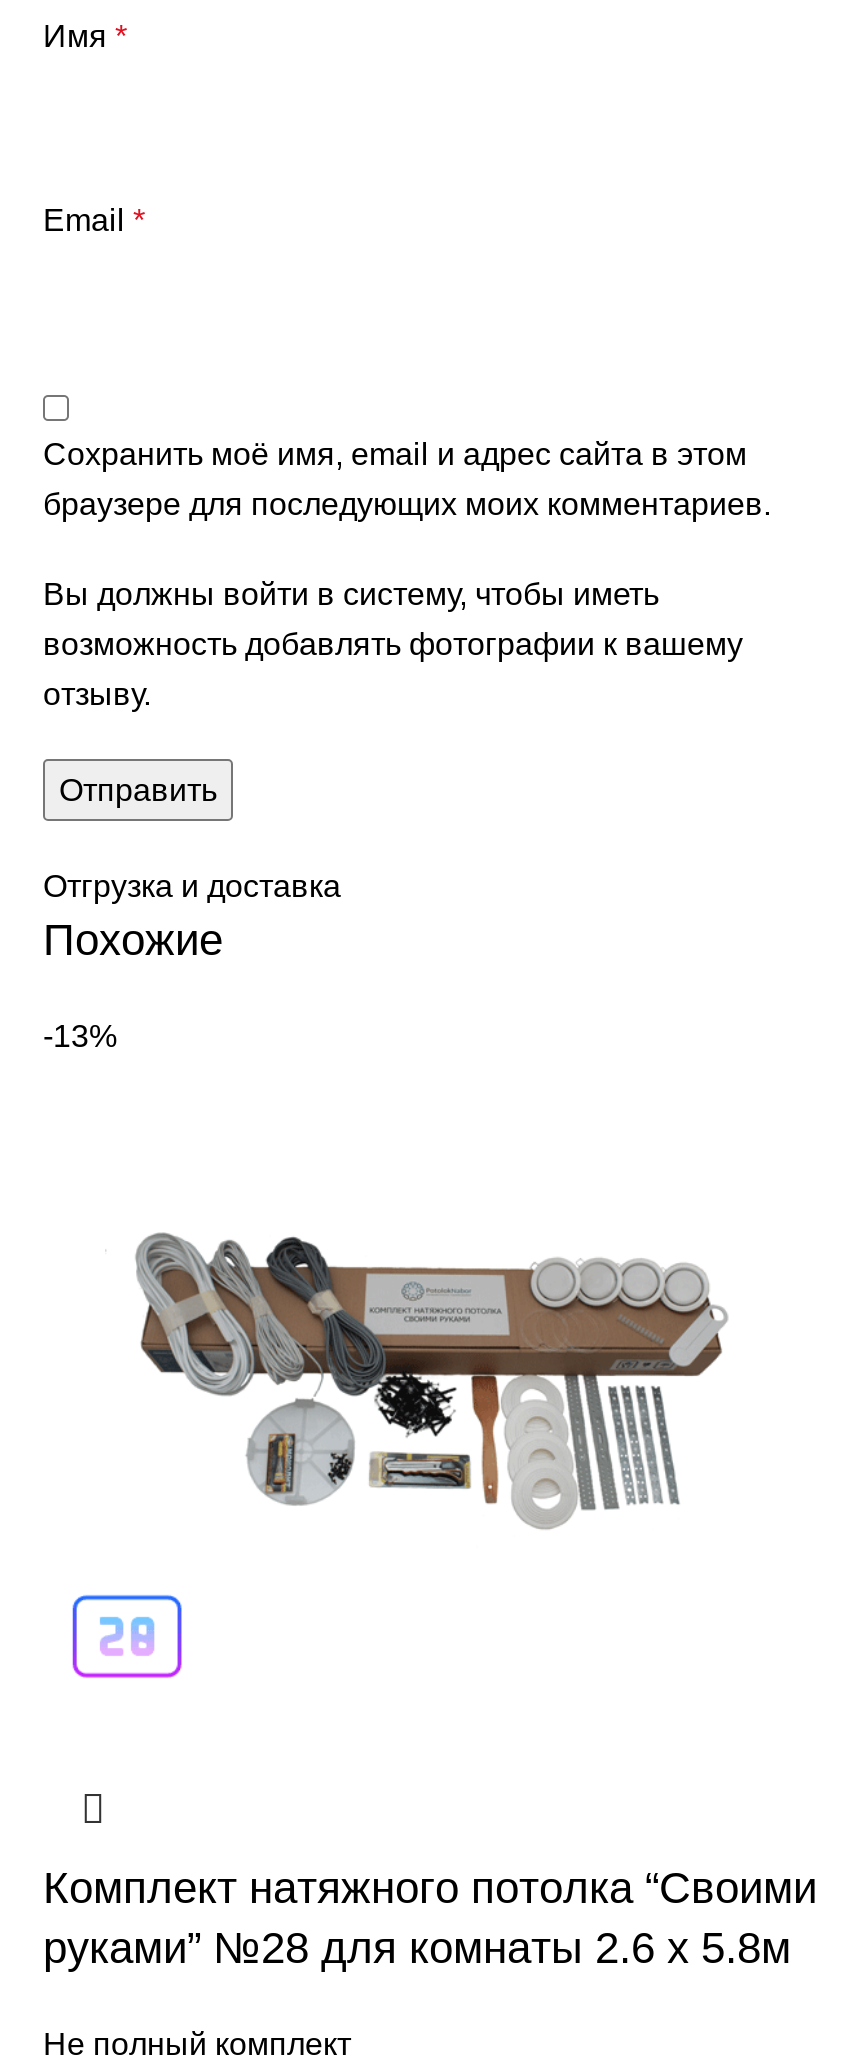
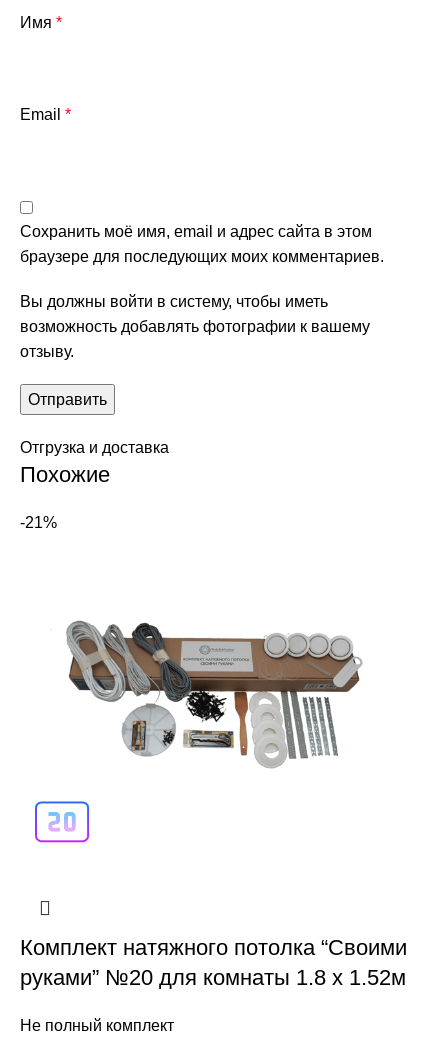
- -13%
+ -21%

- руками” №28 для комнаты 2.6 х 5.8м
+ руками” №20 для комнаты 1.8 х 1.52м
